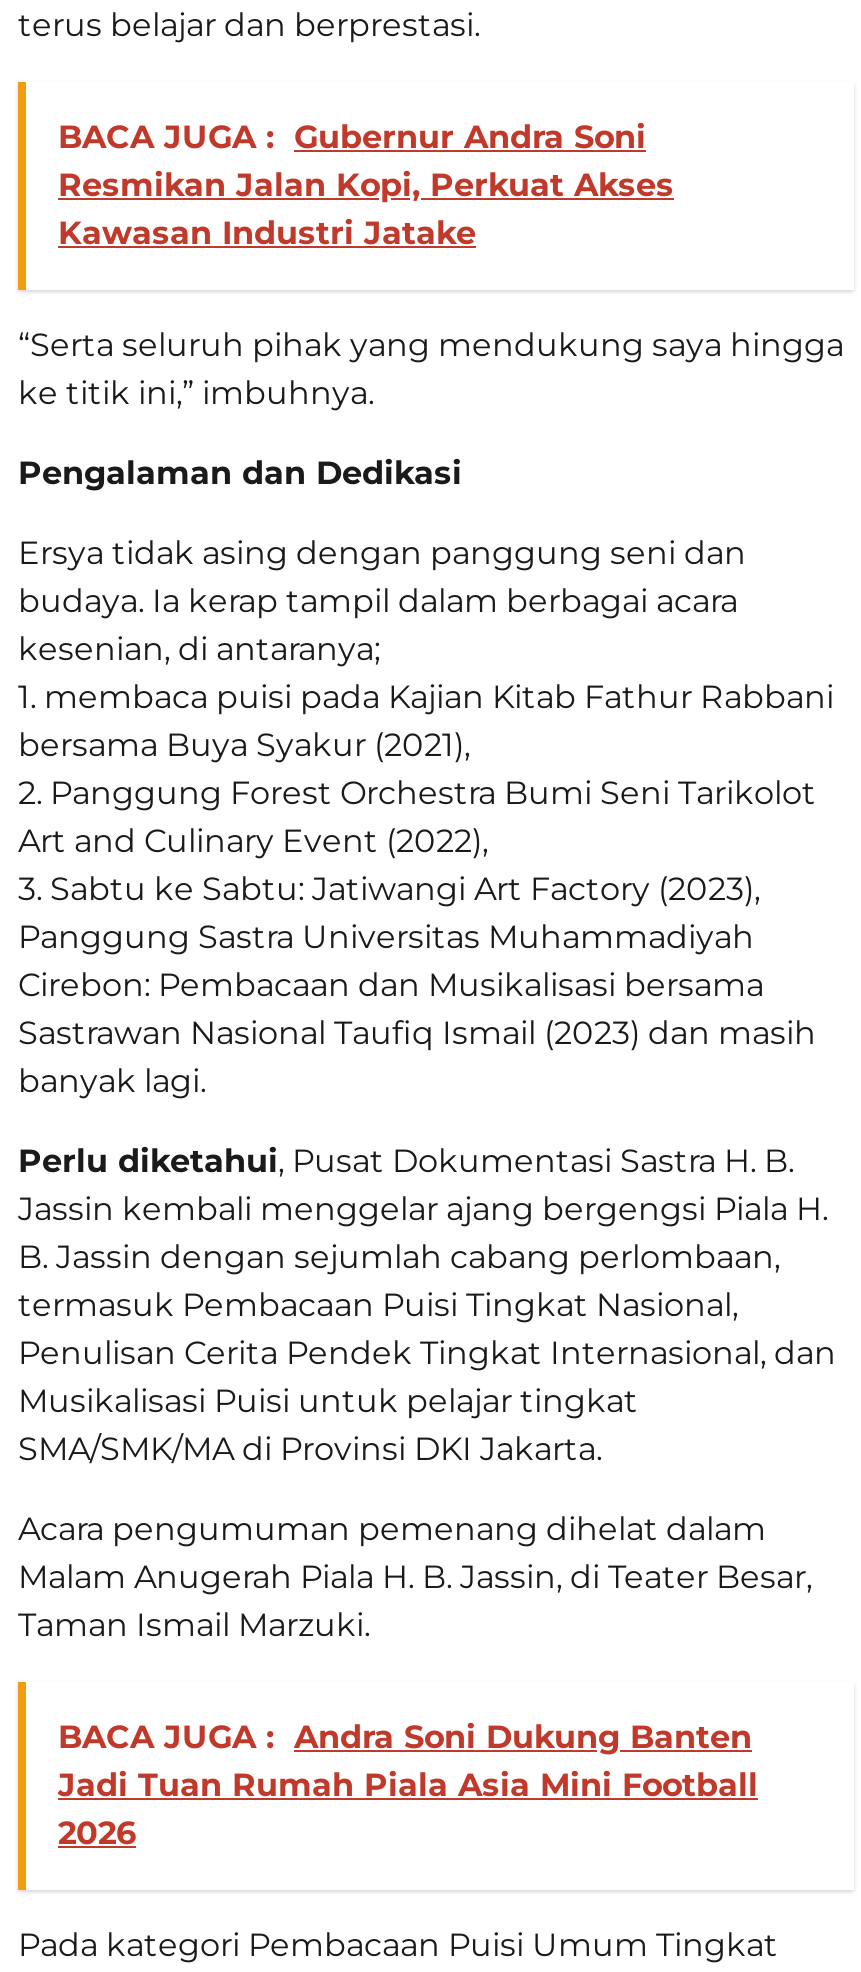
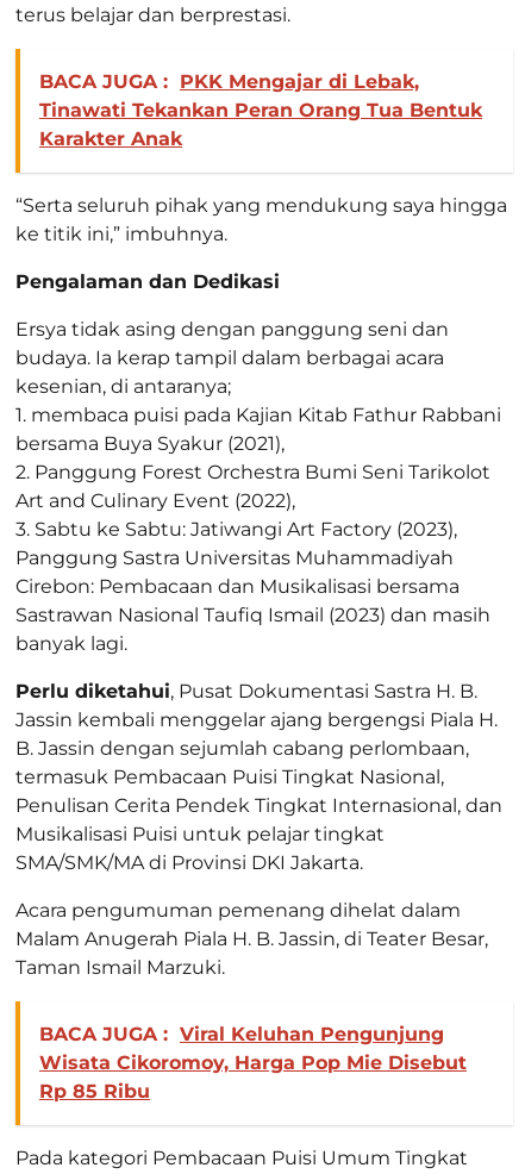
- BACA JUGA : Gubernur Andra Soni
- Resmikan Jalan Kopi, Perkuat Akses
- Kawasan Industri Jatake
+ BACA JUGA : PKK Mengajar di Lebak,
+ Tinawati Tekankan Peran Orang Tua Bentuk
+ Karakter Anak

- BACA JUGA : Andra Soni Dukung Banten
- Jadi Tuan Rumah Piala Asia Mini Football
- 2026
+ BACA JUGA : Viral Keluhan Pengunjung
+ Wisata Cikoromoy, Harga Pop Mie Disebut
+ Rp 85 Ribu
